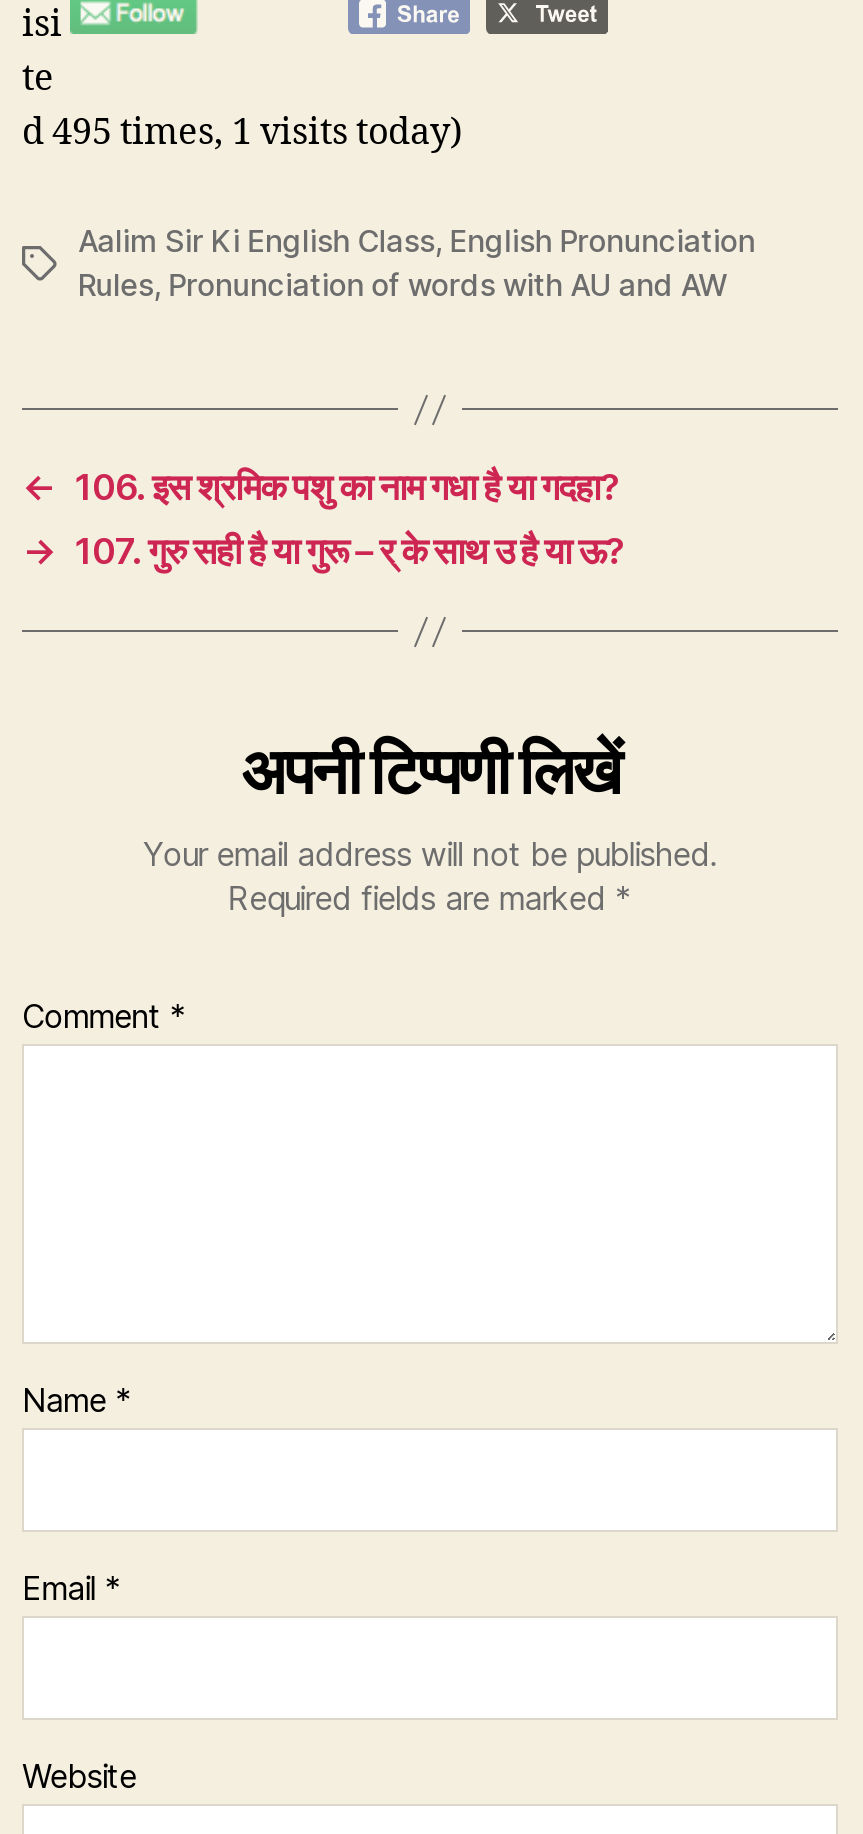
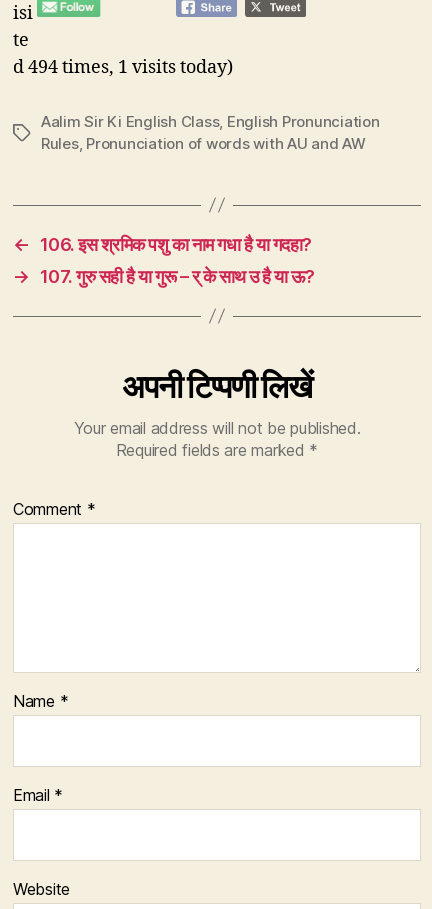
- d 495 times, 1 visits today)
+ d 494 times, 1 visits today)
